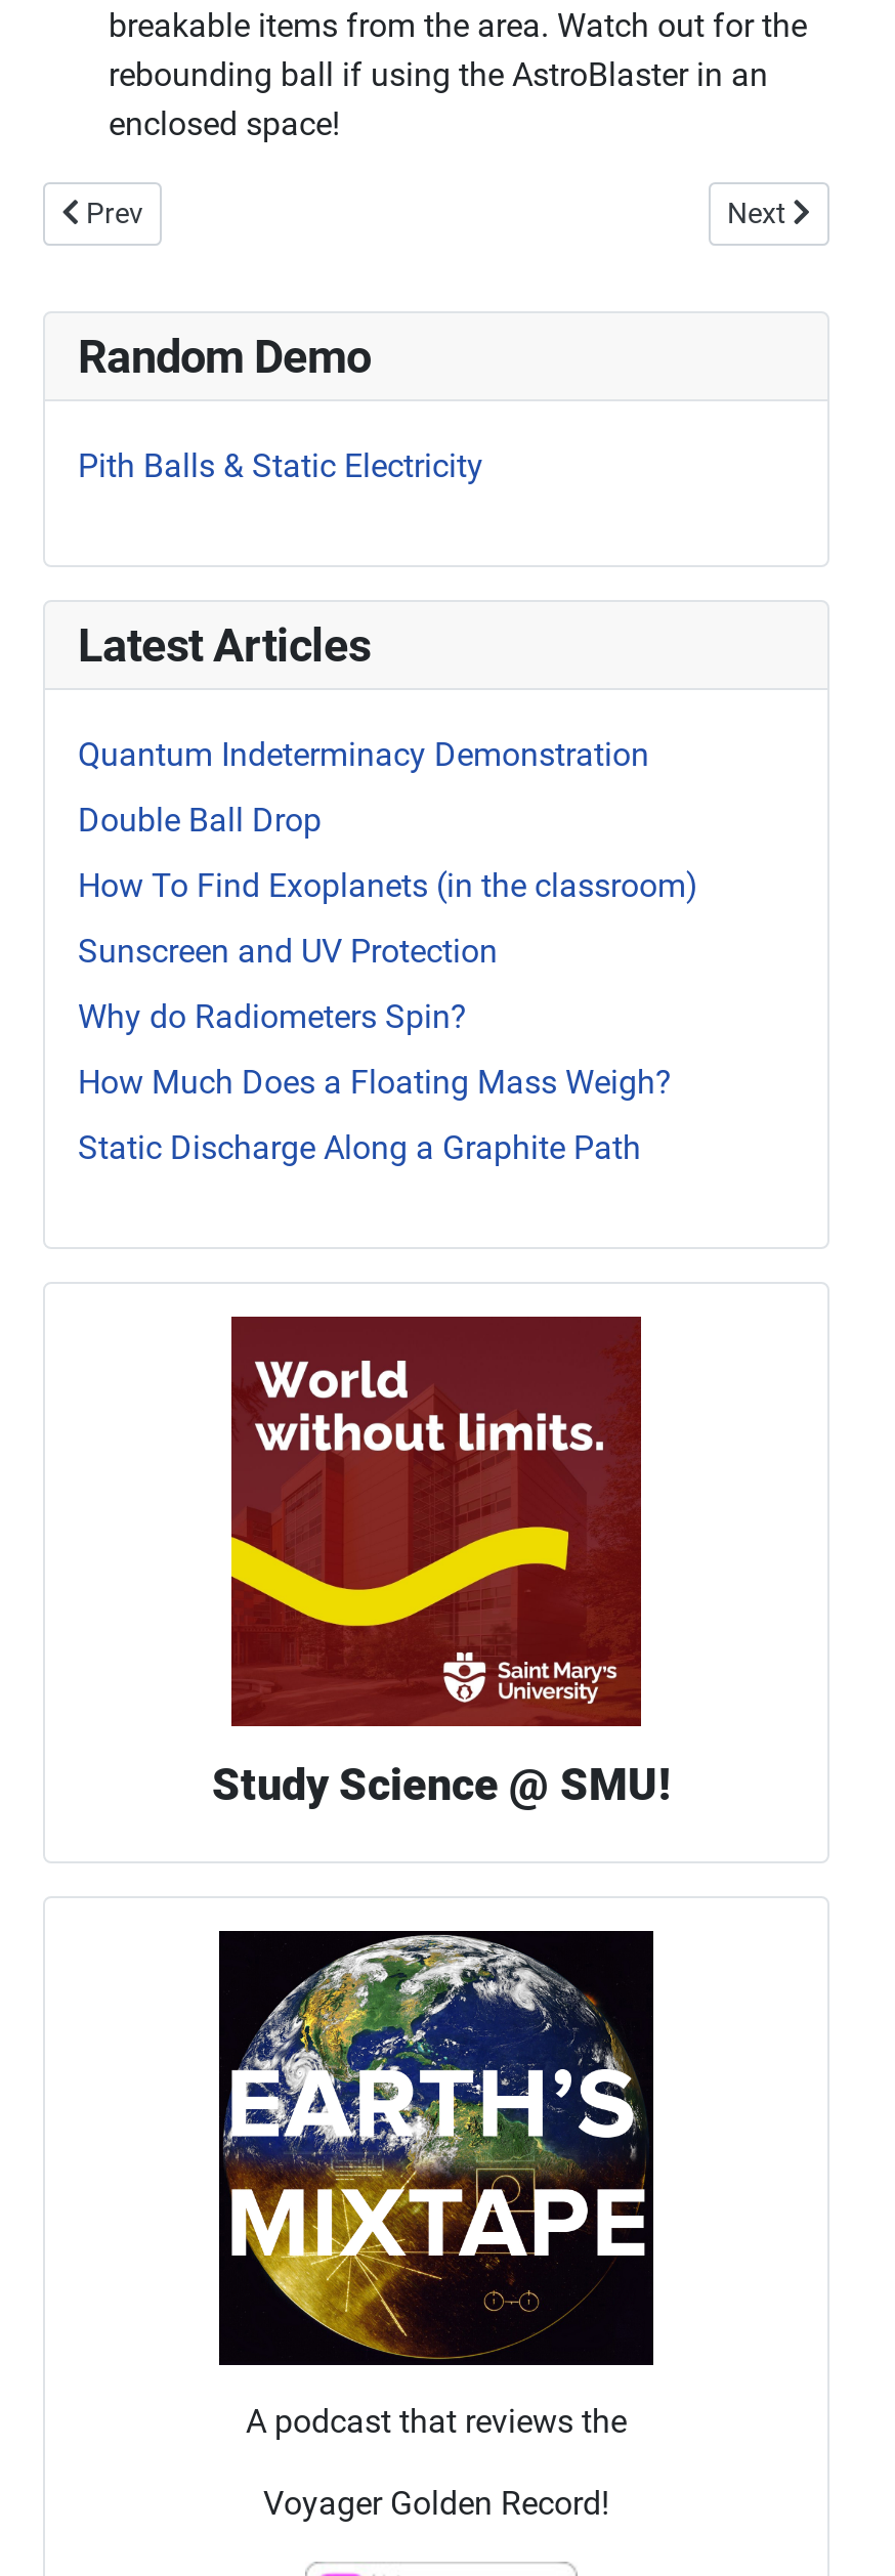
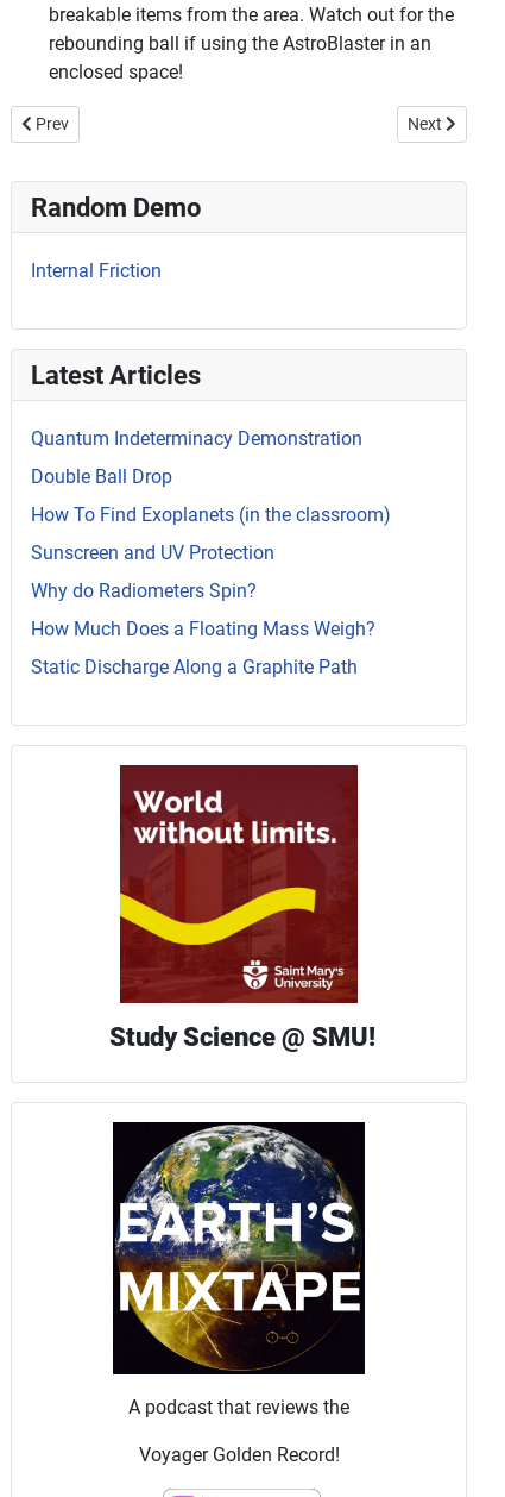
- Pith Balls & Static Electricity
+ Internal Friction
